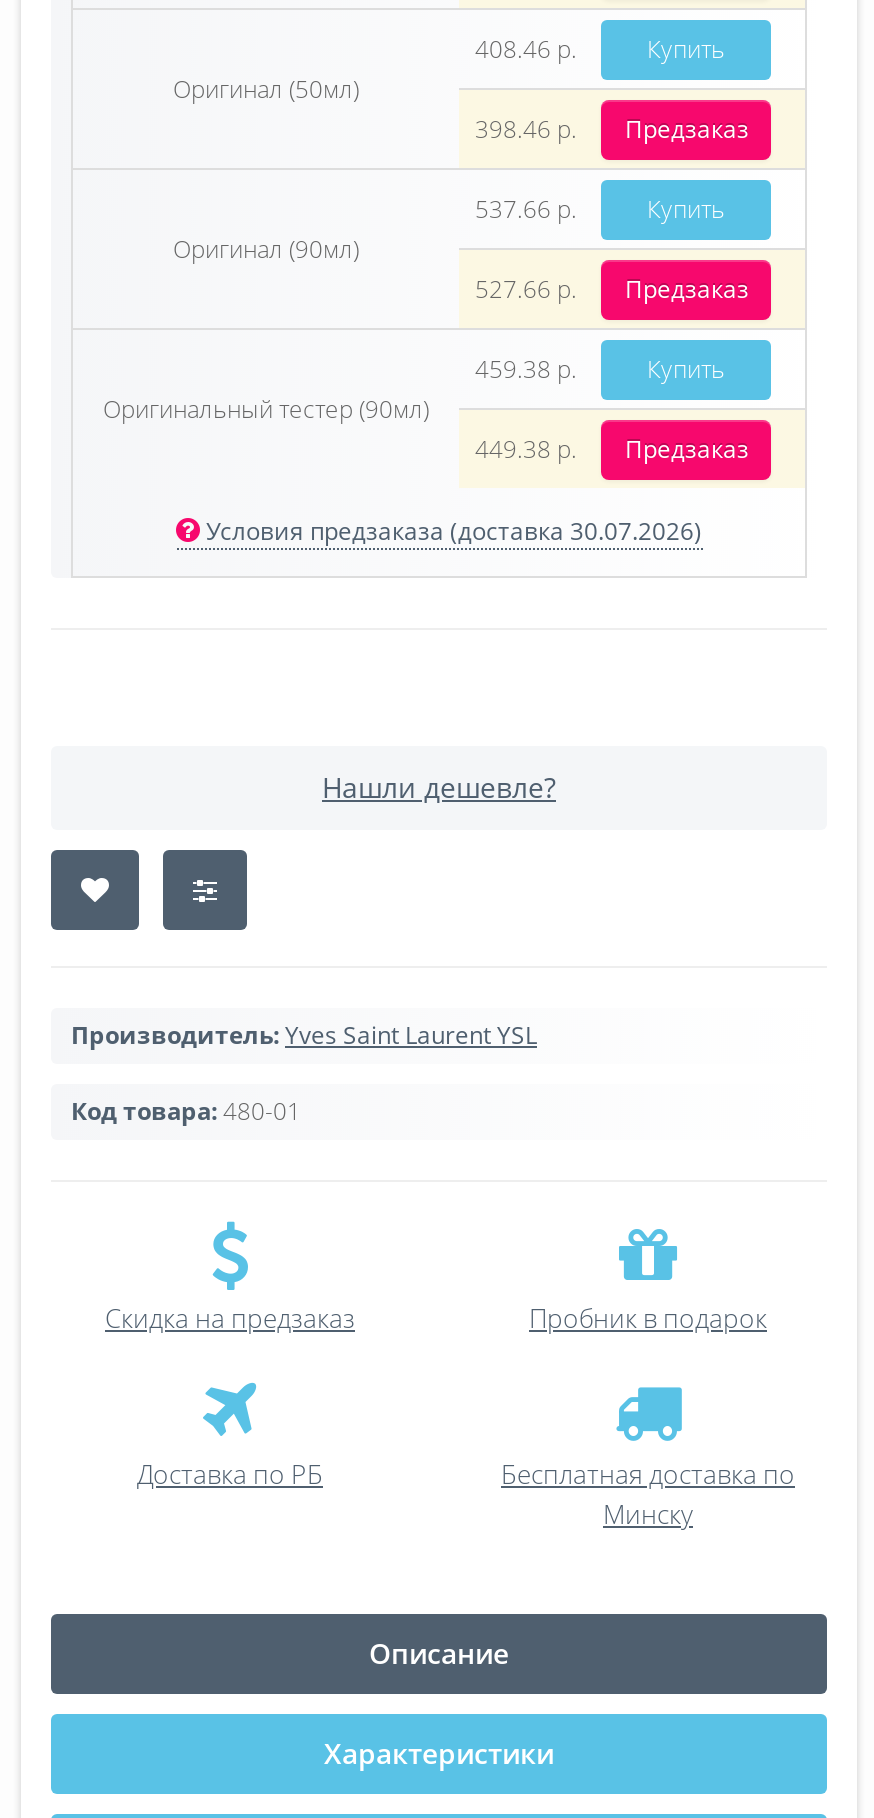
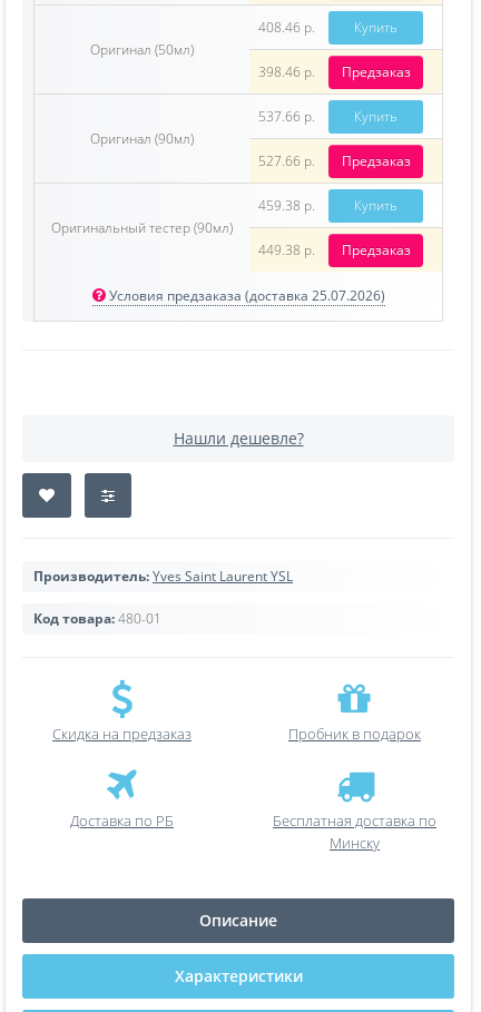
- Условия предзаказа (доставка 30.07.2026)
+ Условия предзаказа (доставка 25.07.2026)
